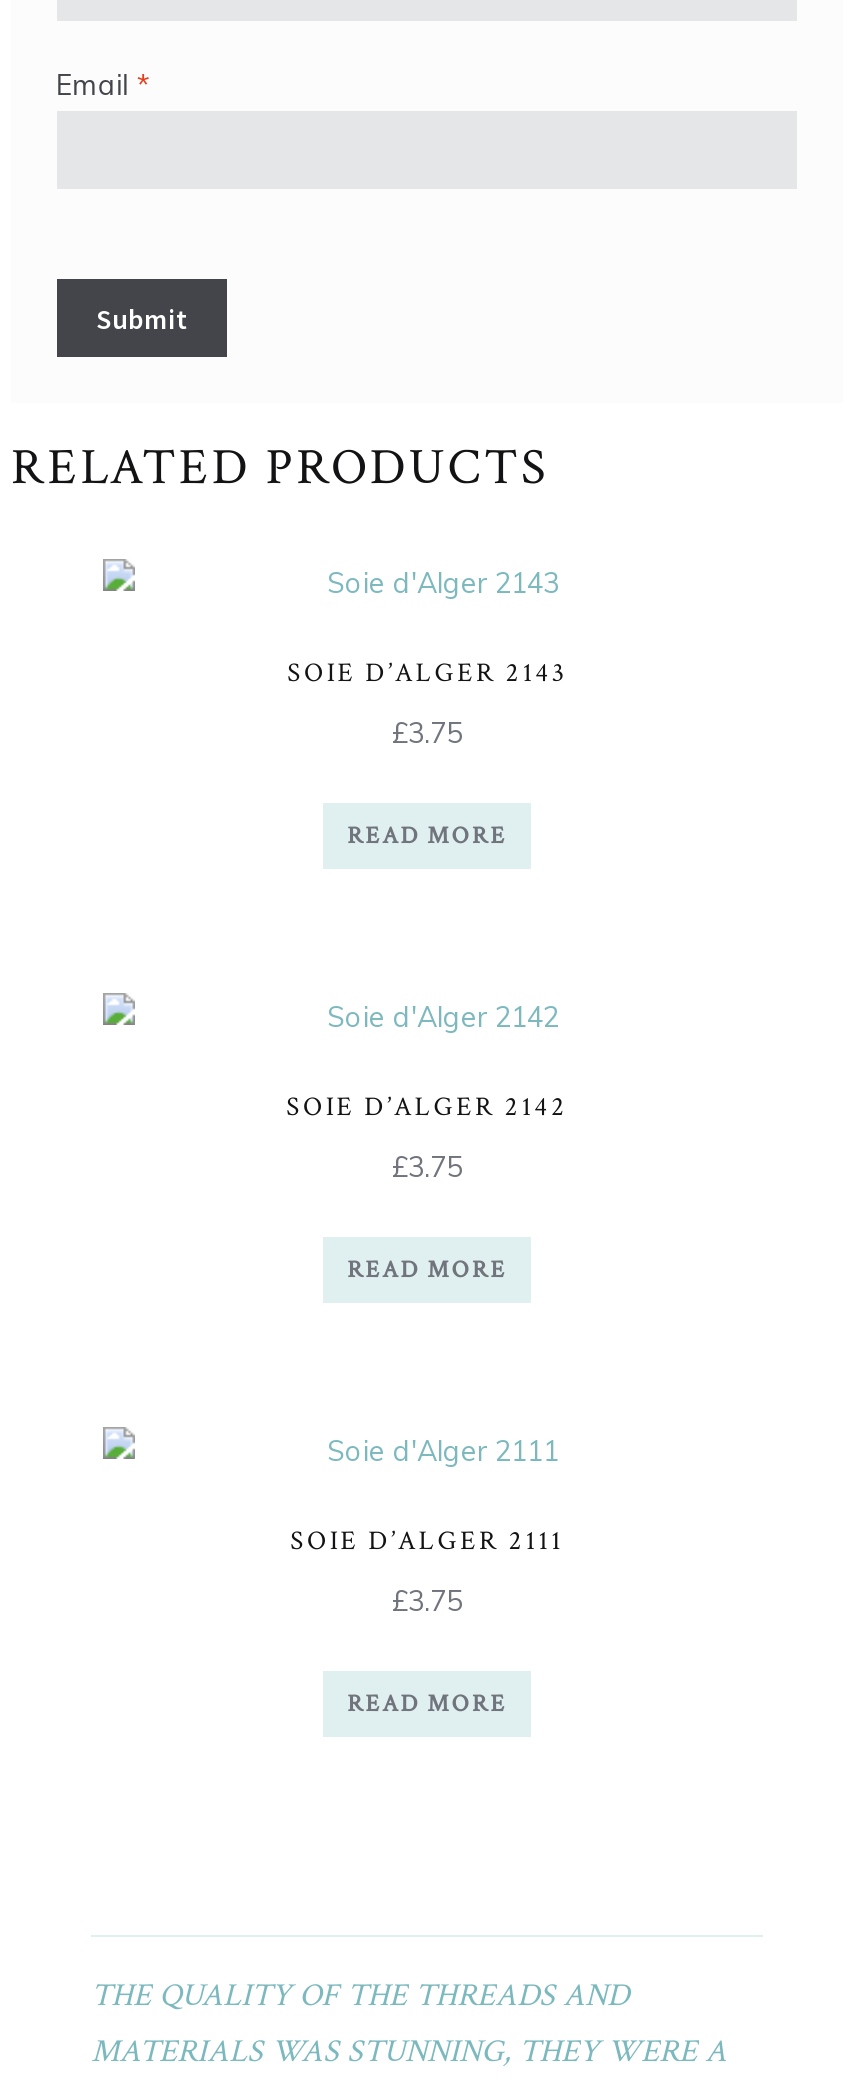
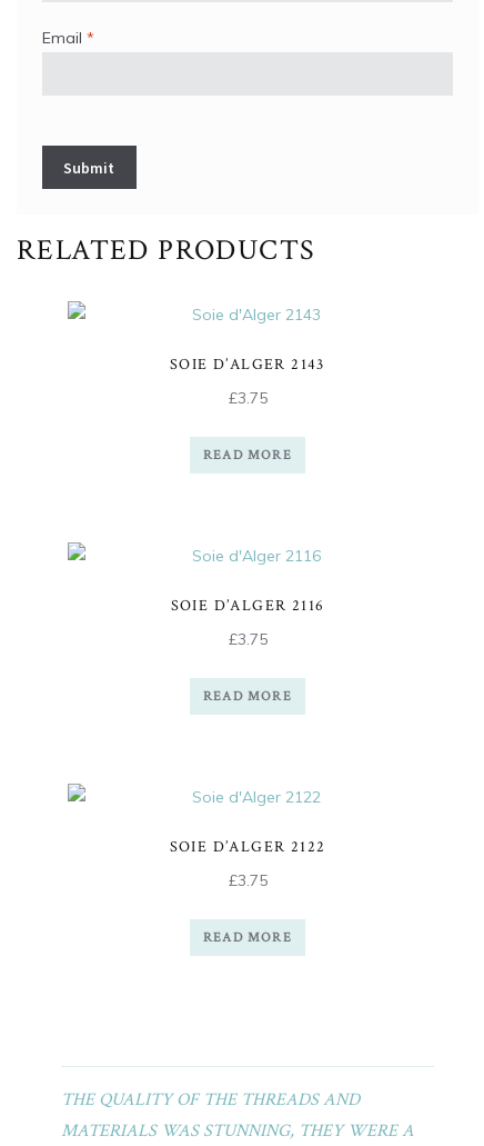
- SOIE D’ALGER 2142
+ SOIE D’ALGER 2116

- SOIE D’ALGER 2111
+ SOIE D’ALGER 2122
